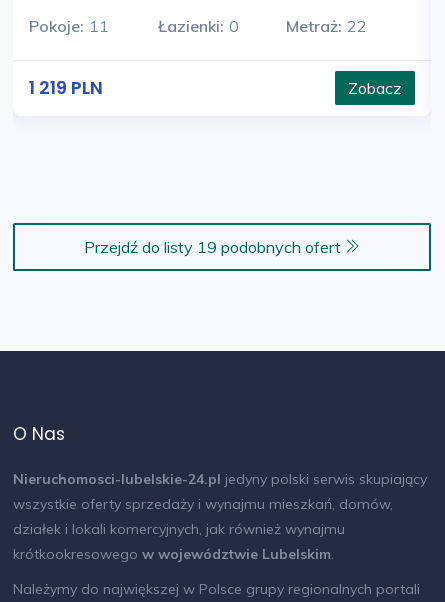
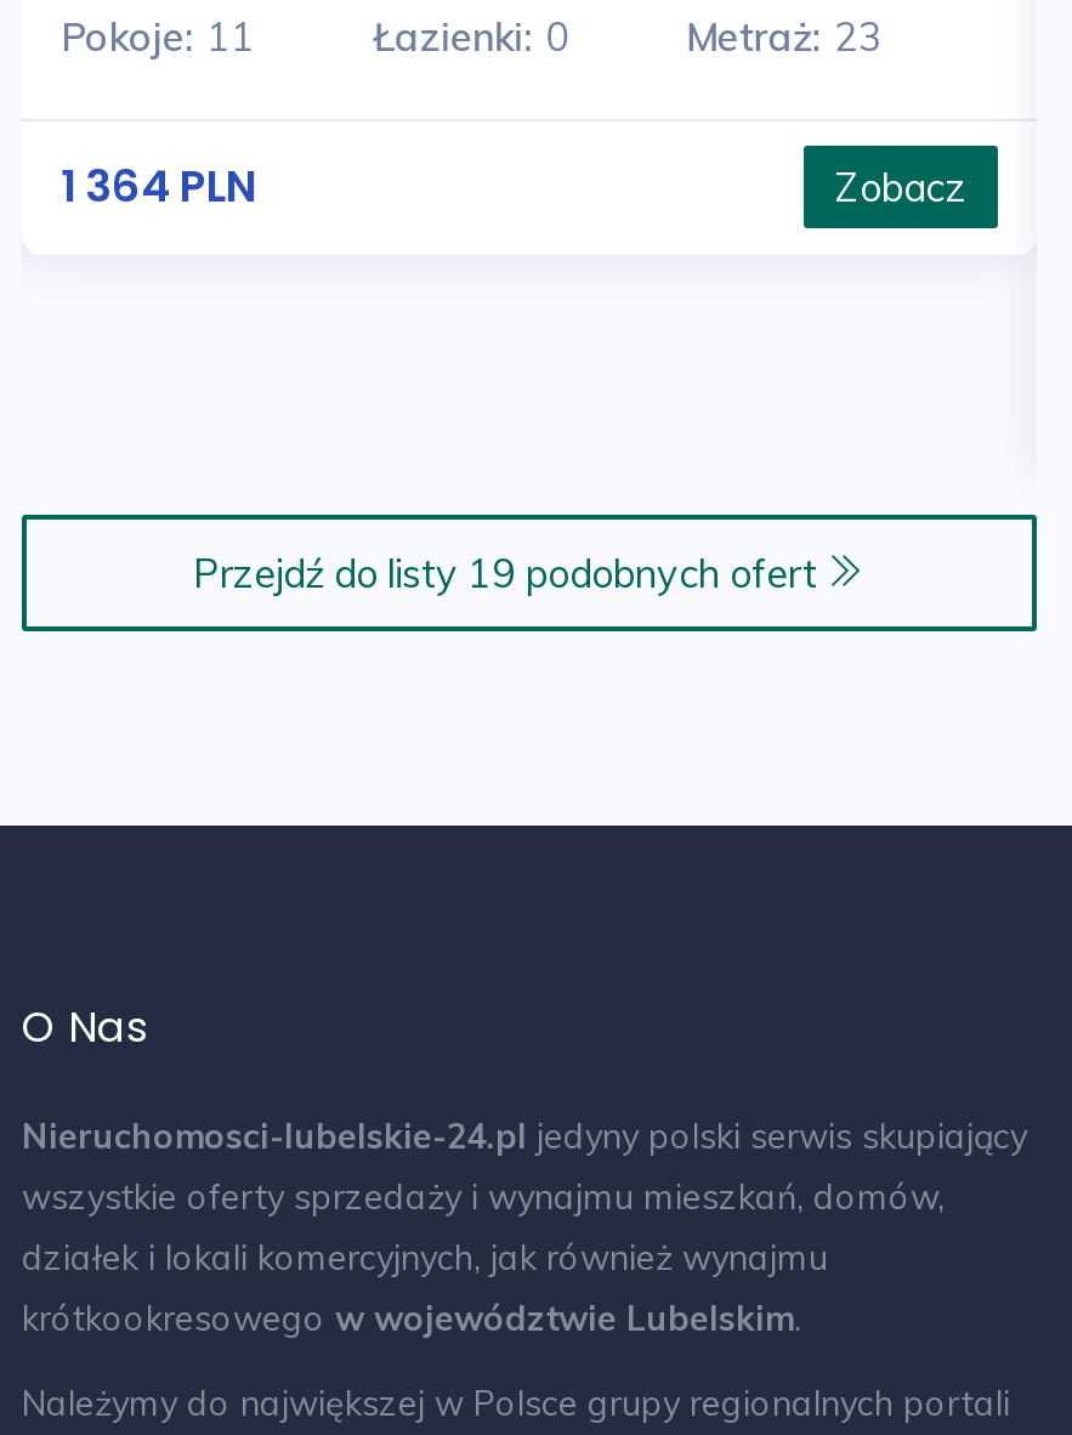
- Metraż: 22
+ Metraż: 23

- 1 219 PLN
+ 1 364 PLN
